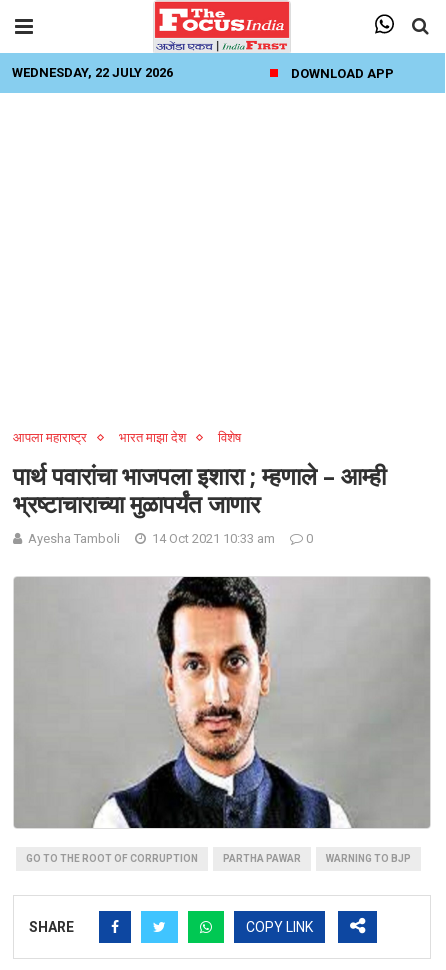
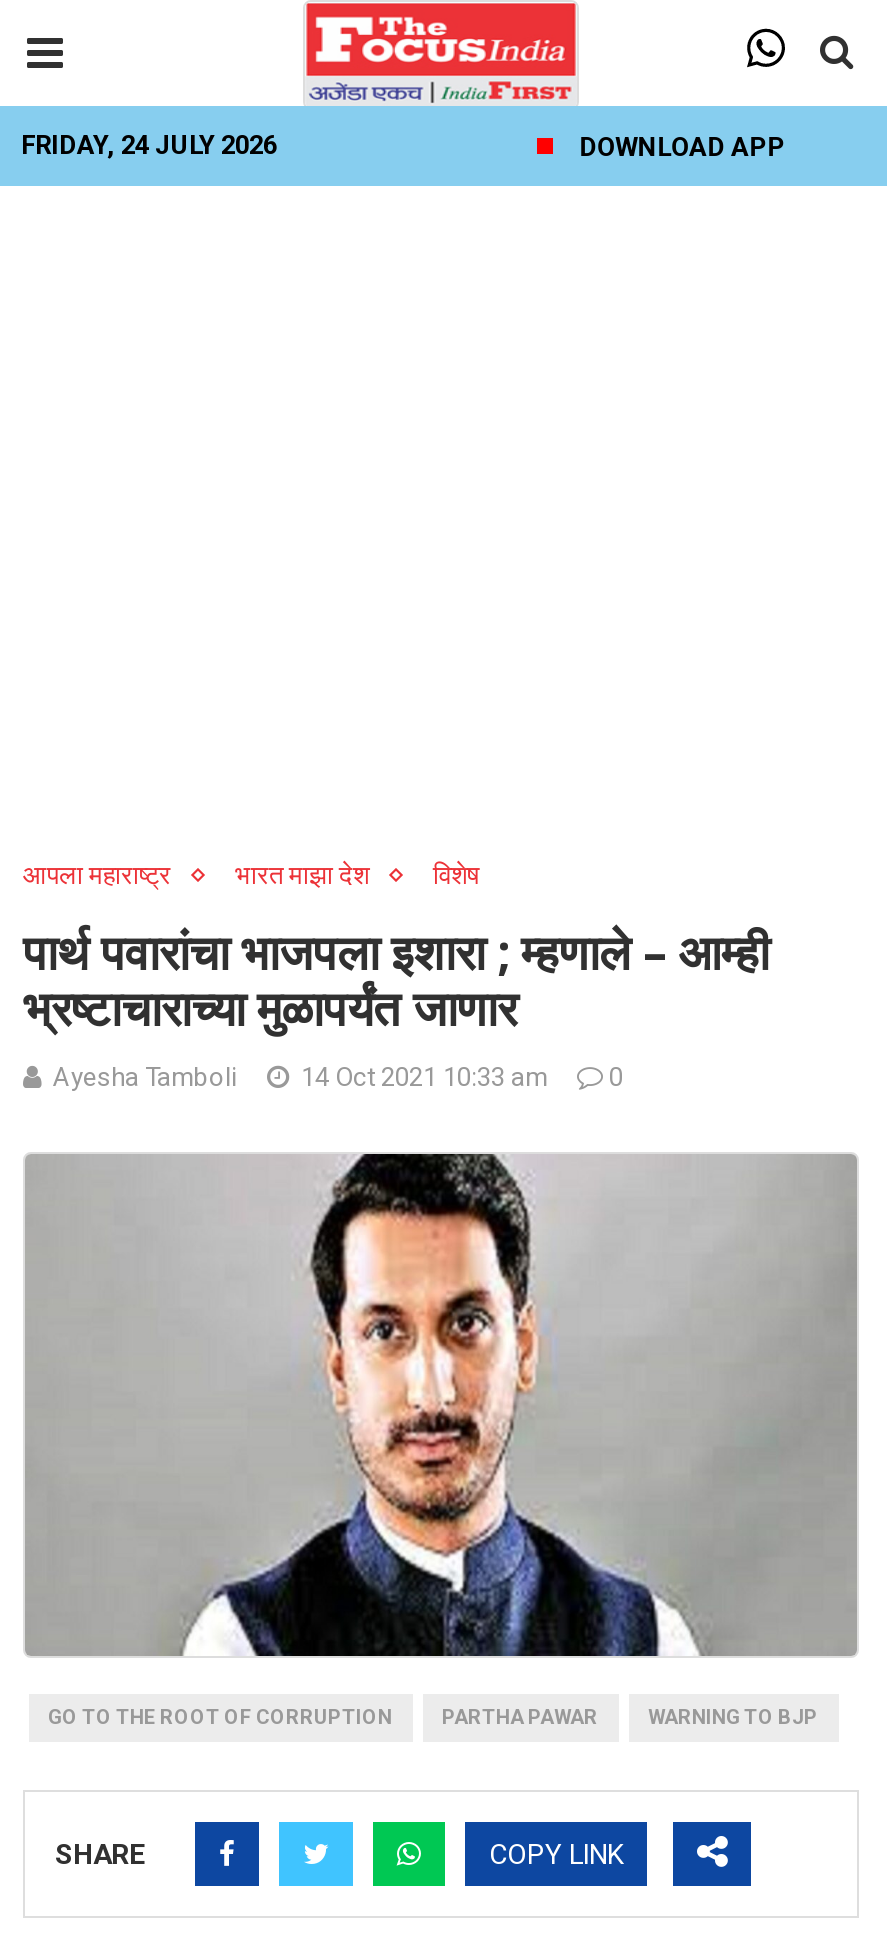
- WEDNESDAY, 22 JULY 2026
+ FRIDAY, 24 JULY 2026
